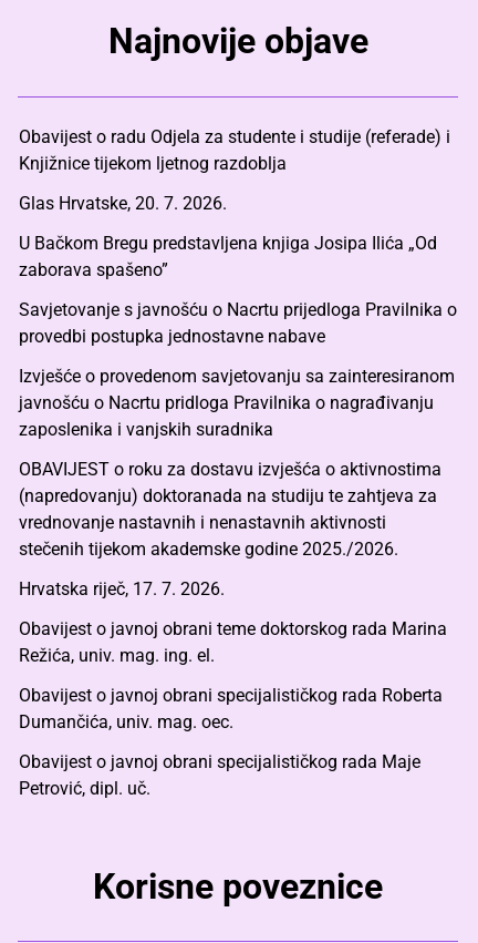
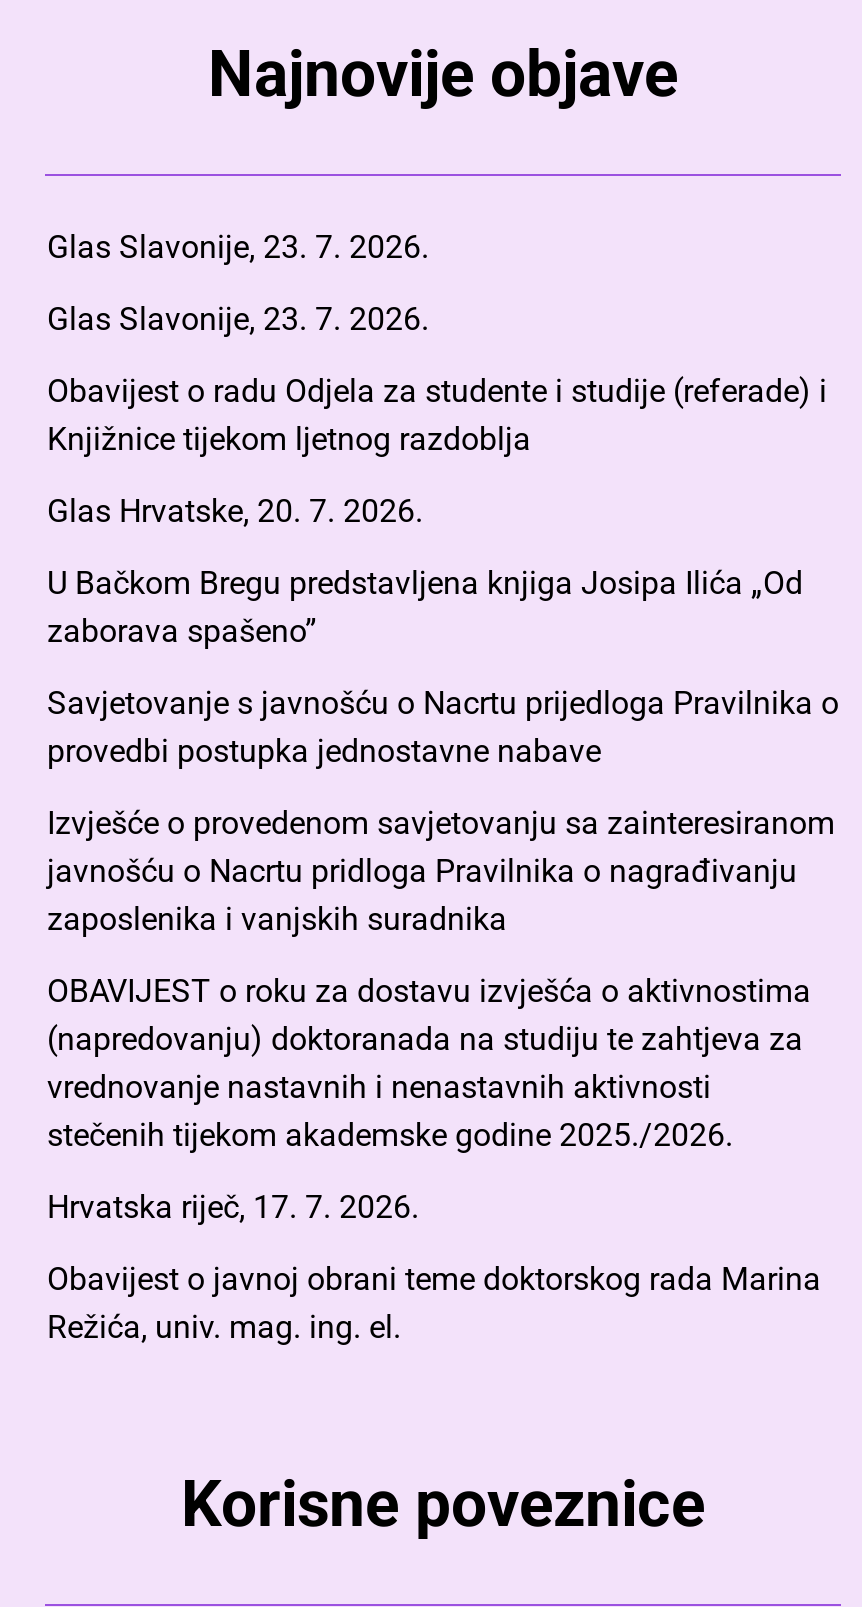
+ Glas Slavonije, 23. 7. 2026.
+ Glas Slavonije, 23. 7. 2026.

moved down: Obavijest o radu Odjela za studente i studije (referade) i | Knjižnice tijekom ljetnog razdoblja | Glas Hrvatske, 20. 7. 2026. | ... | Obavijest o javnoj obrani teme doktorskog rada Marina | Režića, univ. mag. ing. el.

- Obavijest o javnoj obrani specijalističkog rada Roberta
- Dumančića, univ. mag. oec.
- Obavijest o javnoj obrani specijalističkog rada Maje
- Petrović, dipl. uč.
